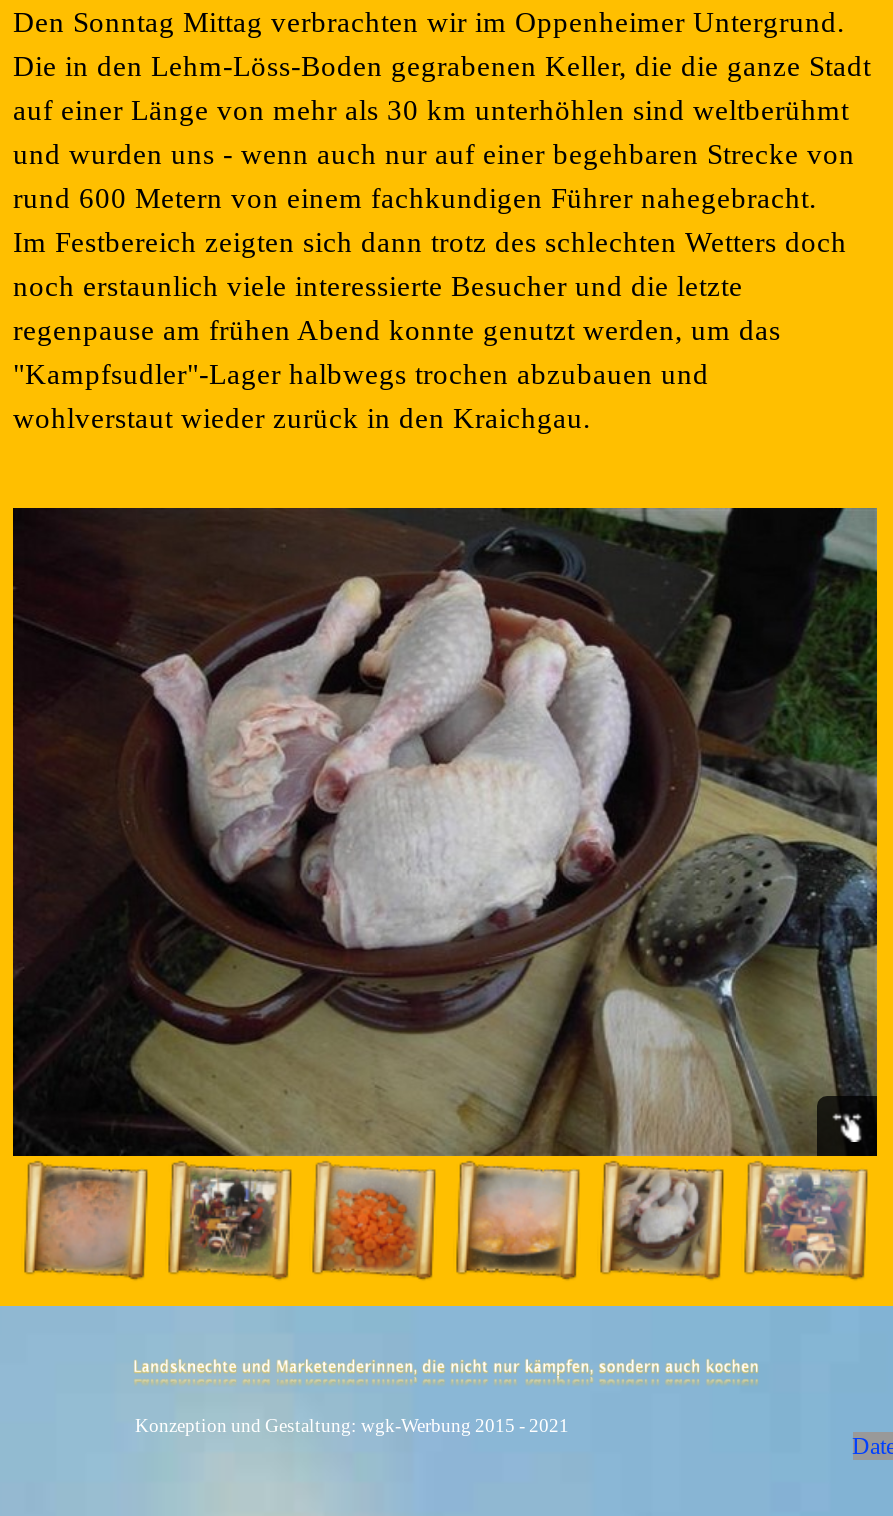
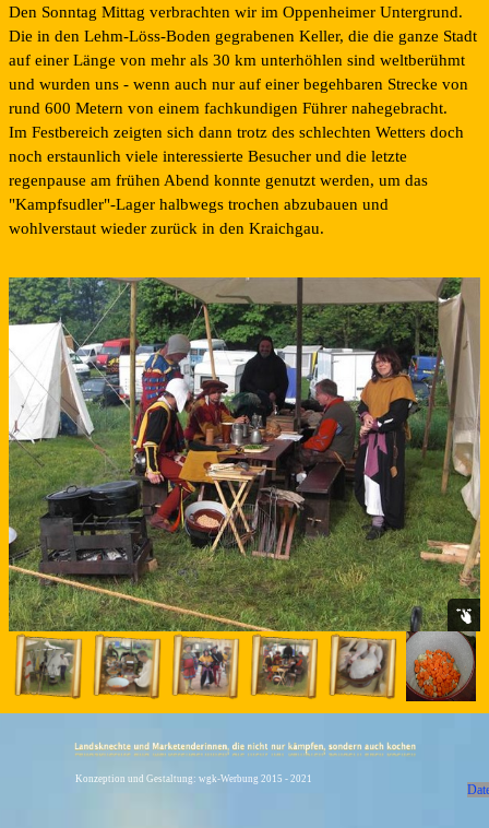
- [image]
+ [image]
